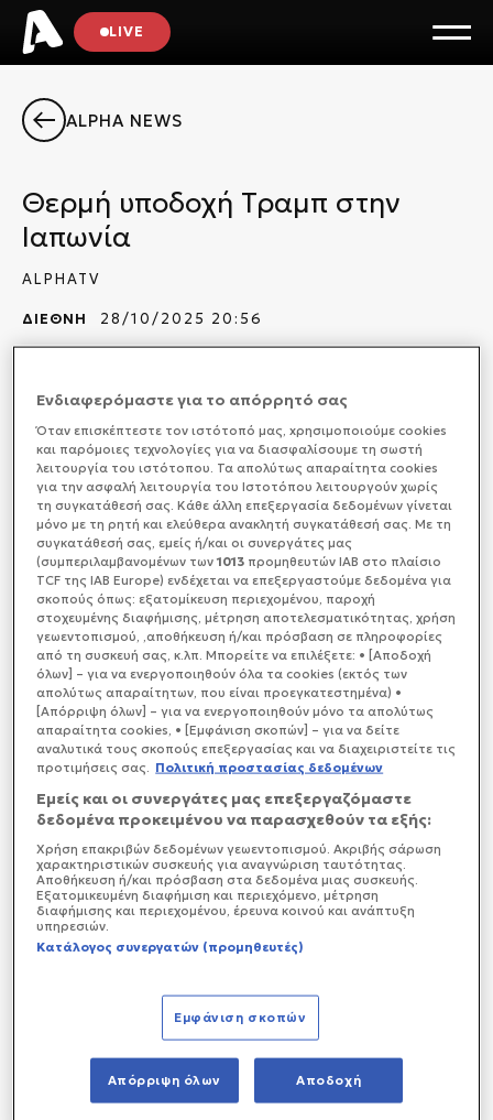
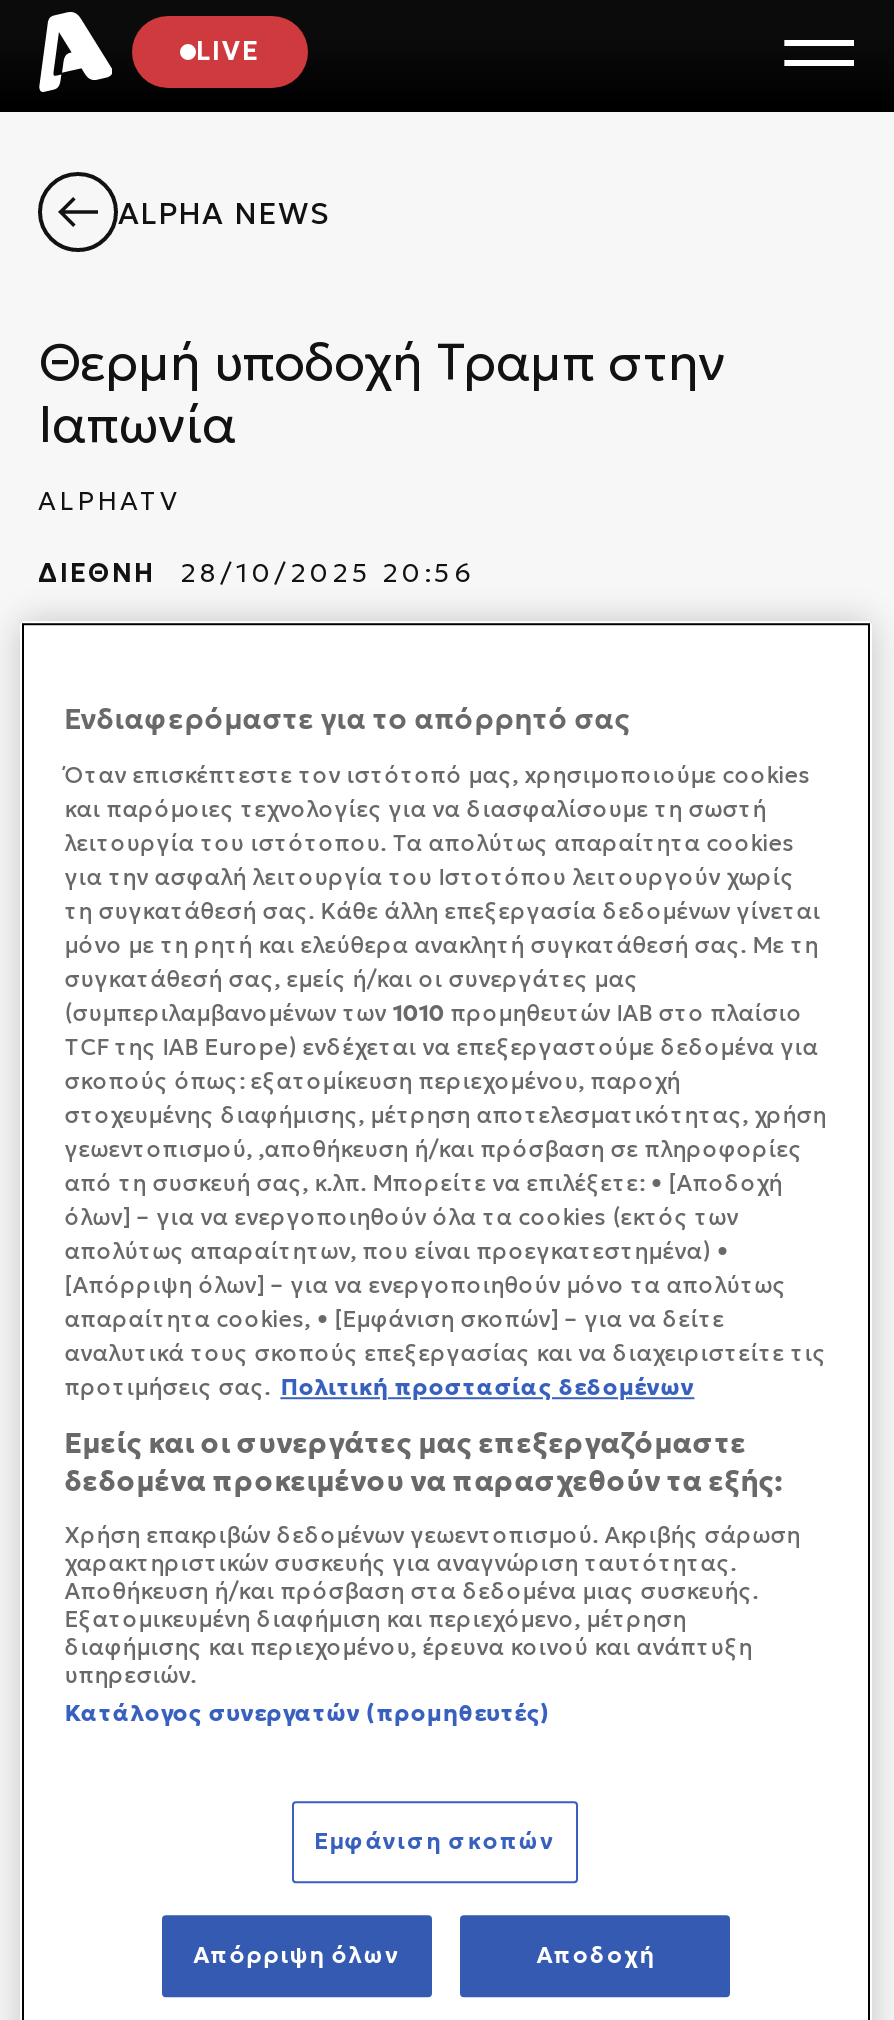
- (συμπεριλαμβανομένων των 1013 προμηθευτών IAB στο πλαίσιο
+ (συμπεριλαμβανομένων των 1010 προμηθευτών IAB στο πλαίσιο
